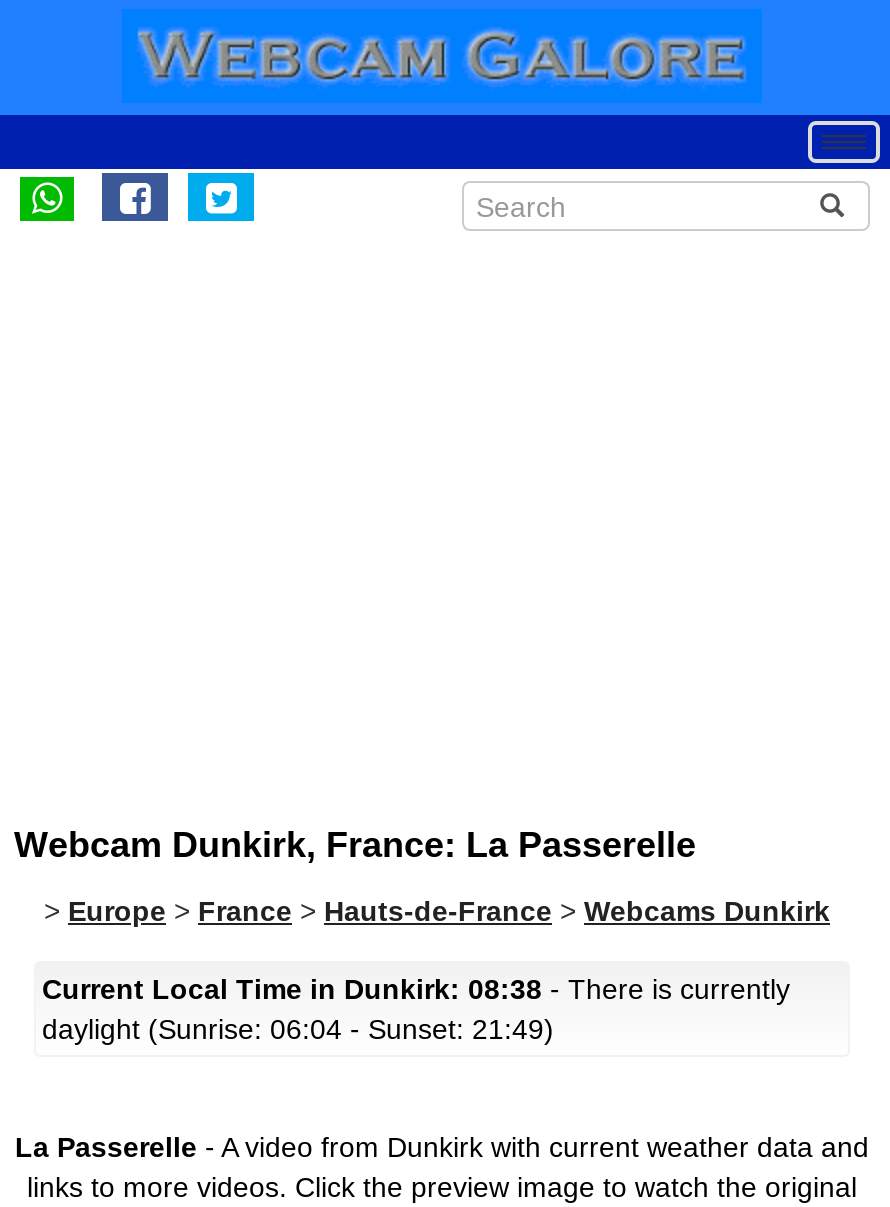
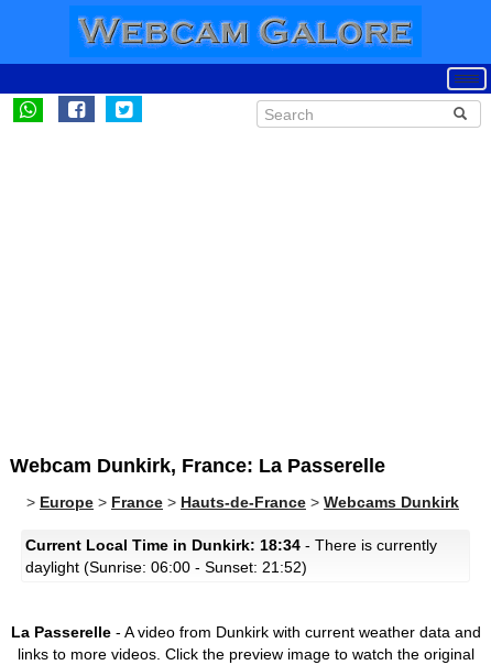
- Current Local Time in Dunkirk: 08:38 - There is currently
+ Current Local Time in Dunkirk: 18:34 - There is currently

- daylight (Sunrise: 06:04 - Sunset: 21:49)
+ daylight (Sunrise: 06:00 - Sunset: 21:52)
